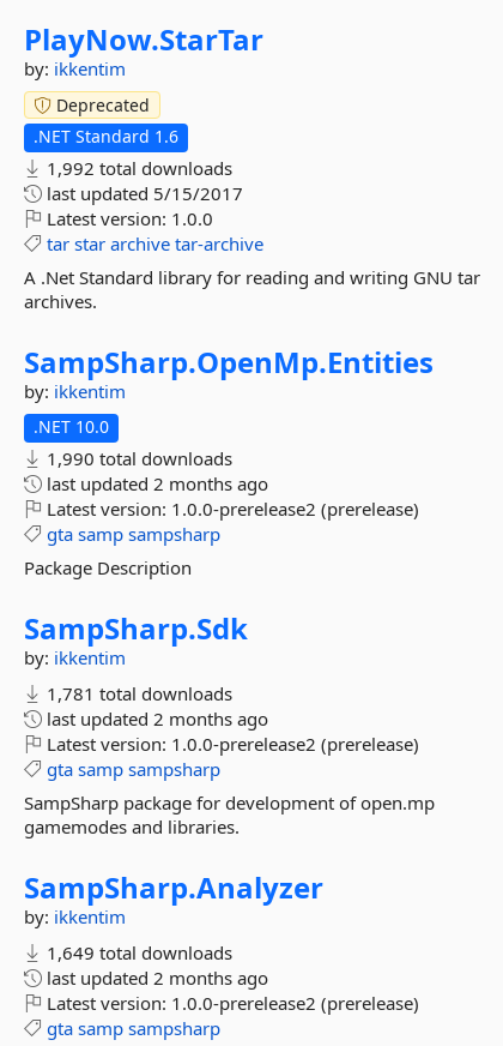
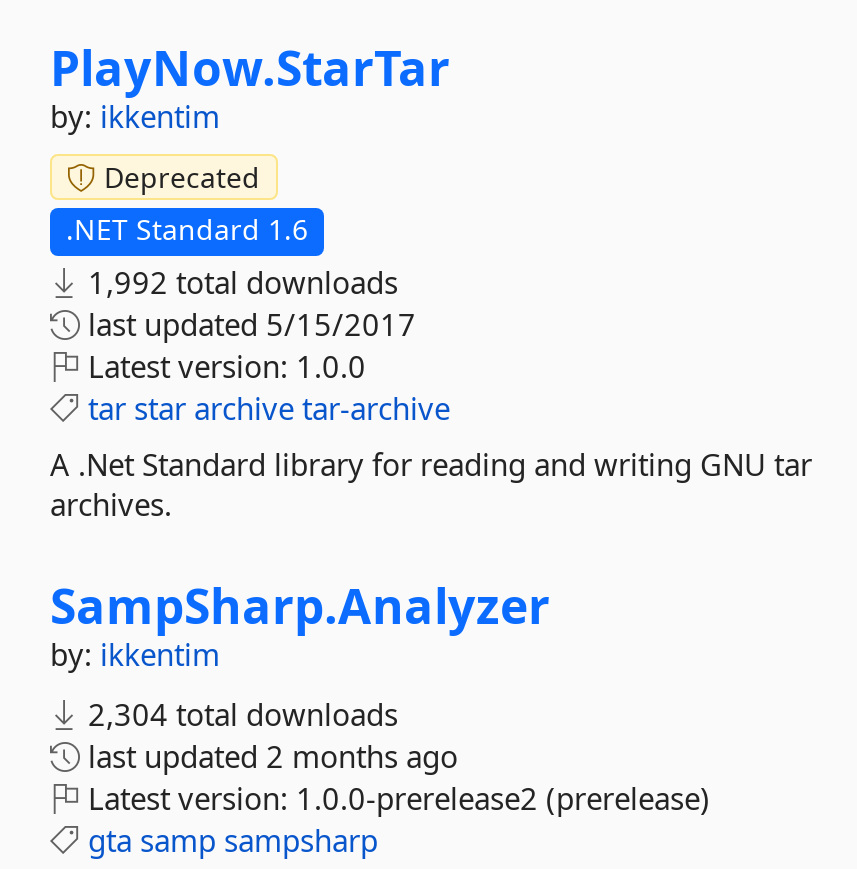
- SampSharp.OpenMp.Entities
- by: ikkentim
- .NET 10.0
- 1,990 total downloads
- last updated 2 months ago
- Latest version: 1.0.0-prerelease2 (prerelease)
- gta samp sampsharp
- Package Description
- SampSharp.Sdk
- by: ikkentim
- 1,781 total downloads
- last updated 2 months ago
- Latest version: 1.0.0-prerelease2 (prerelease)
- gta samp sampsharp
- SampSharp package for development of open.mp
- gamemodes and libraries.

- 1,649 total downloads
+ 2,304 total downloads
